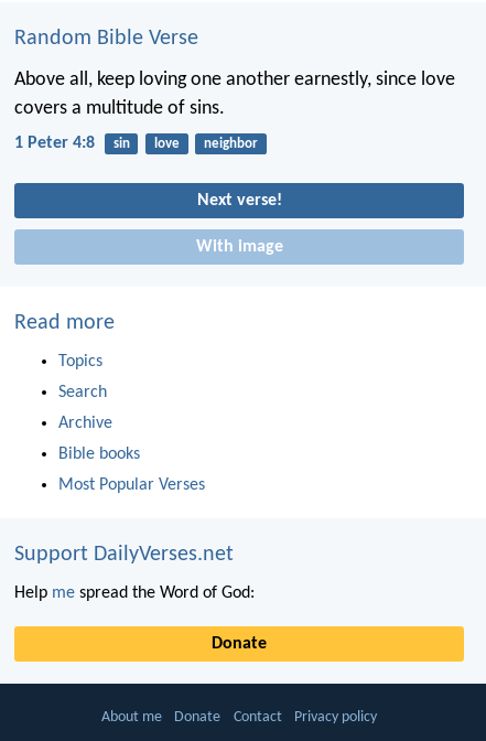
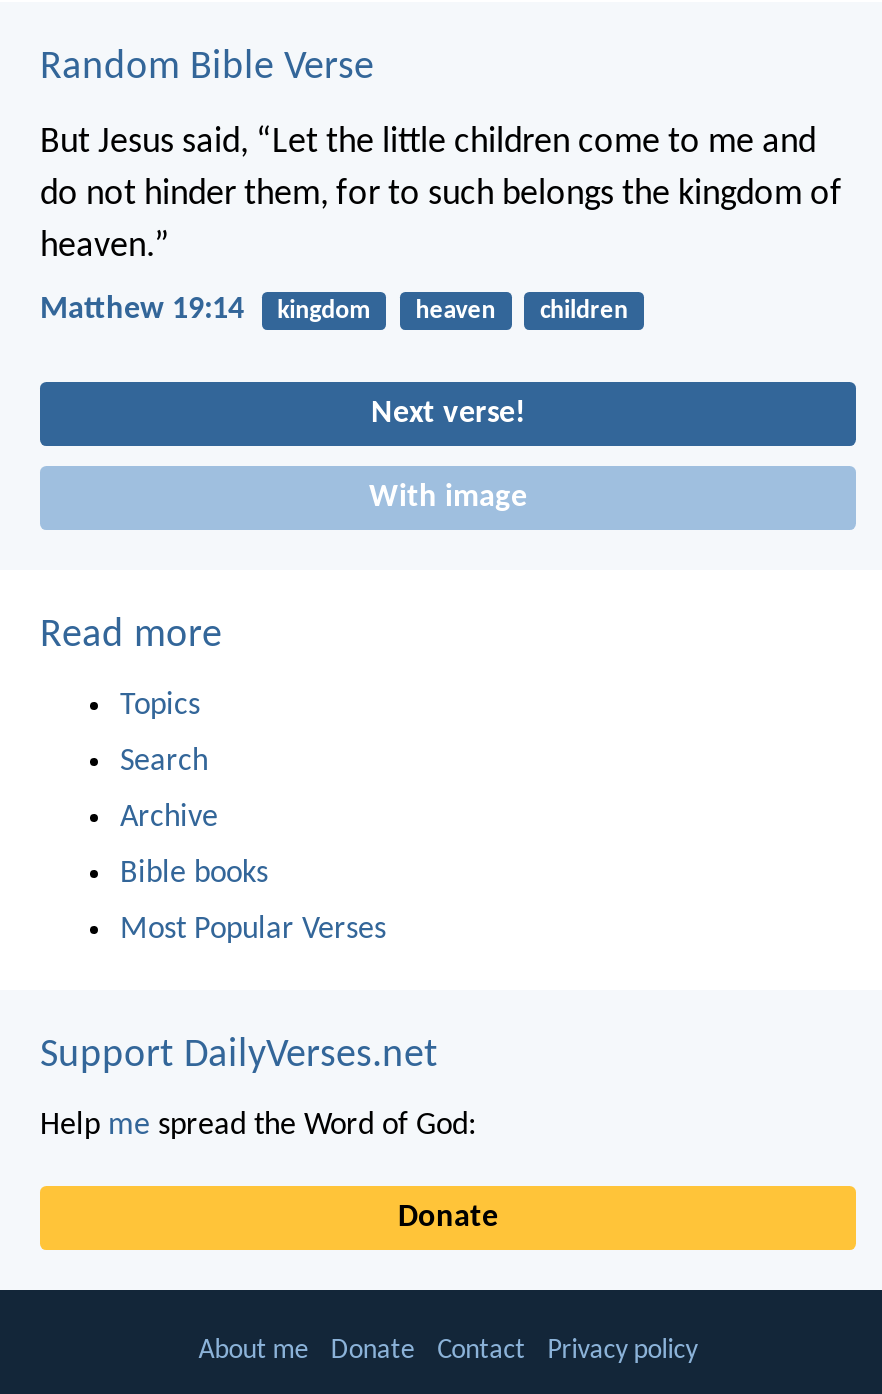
- Above all, keep loving one another earnestly, since love
- covers a multitude of sins.
+ But Jesus said, “Let the little children come to me and
+ do not hinder them, for to such belongs the kingdom of
+ heaven.”

- 1 Peter 4:8
- sin
- love
- neighbor
+ Matthew 19:14
+ kingdom
+ heaven
+ children
